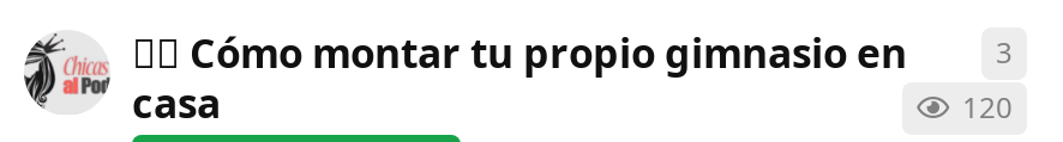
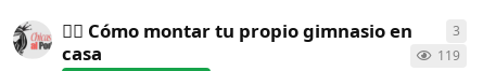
- 120
+ 119
